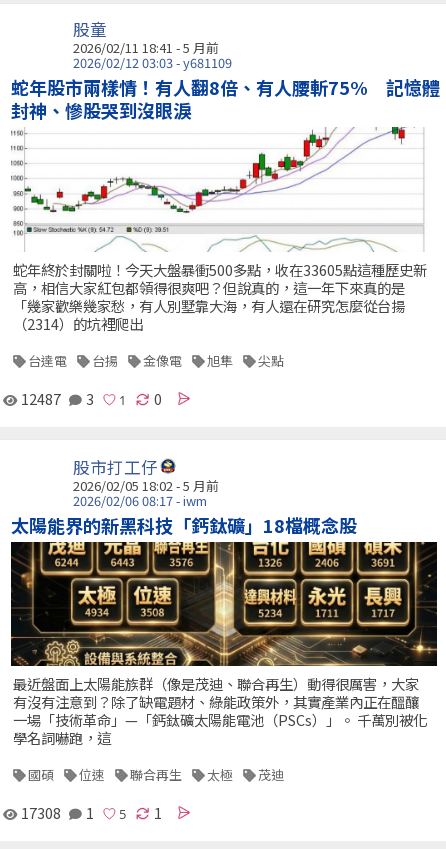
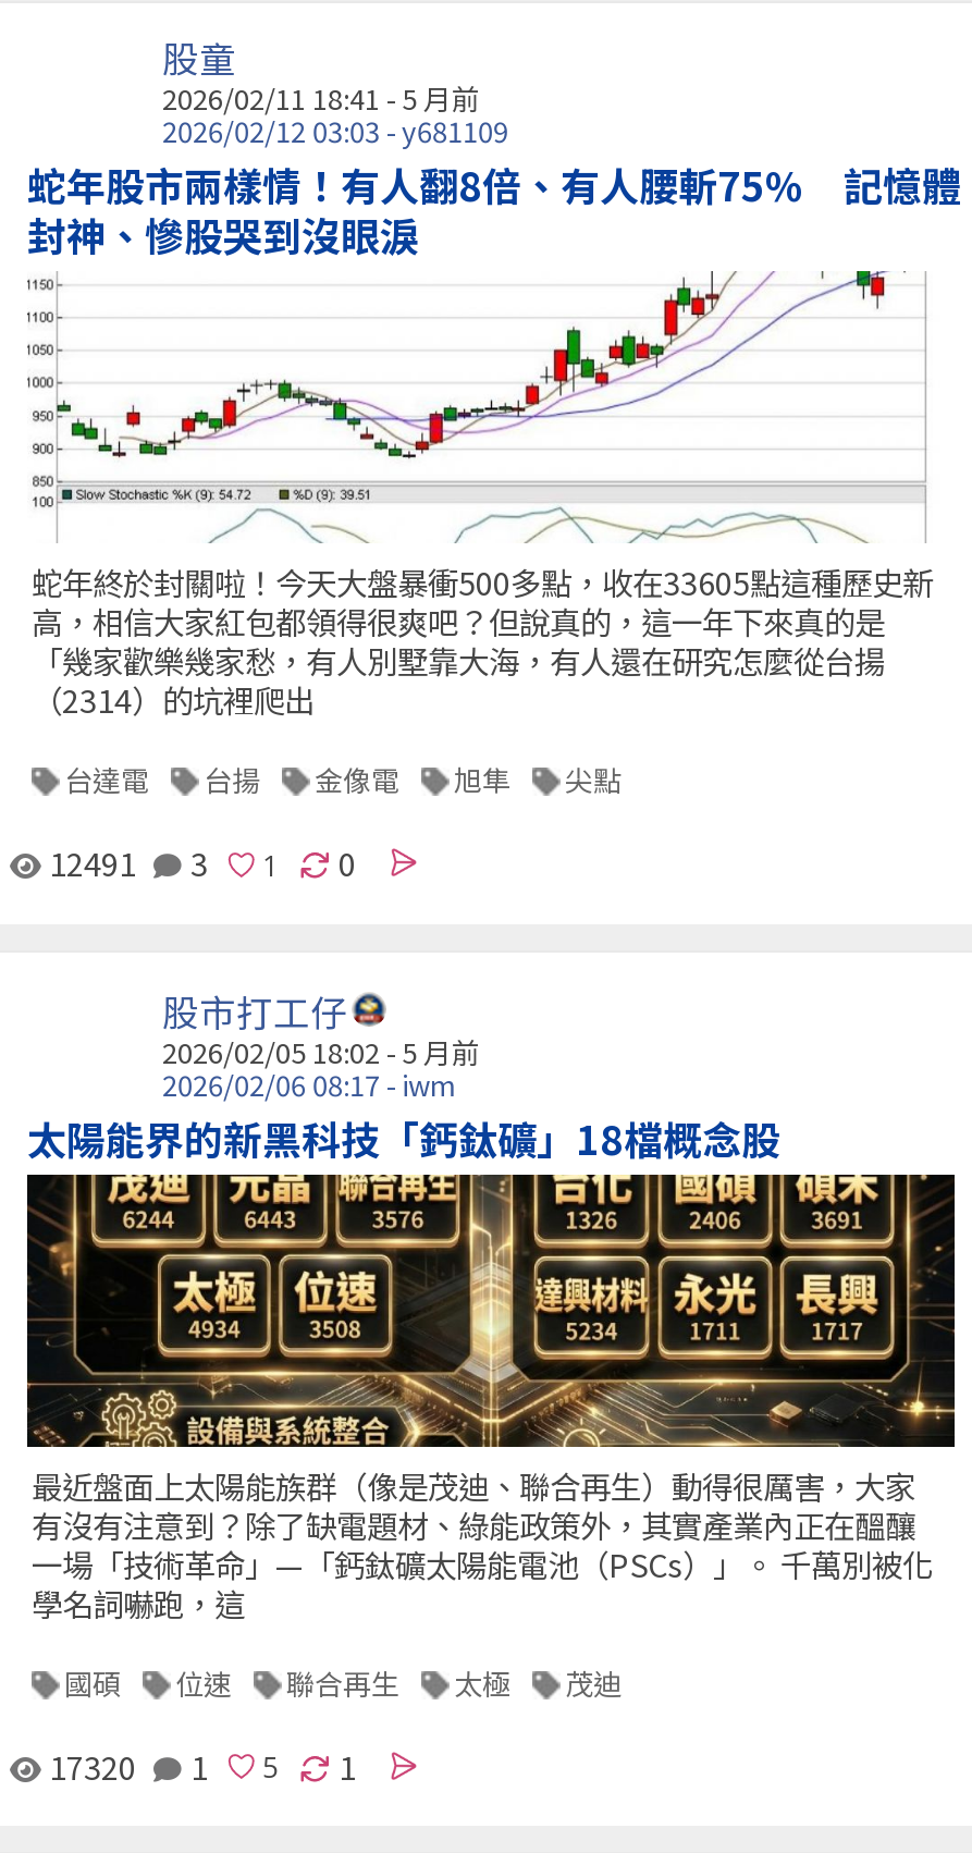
- 12487 3
+ 12491 3

- 17308 1
+ 17320 1
